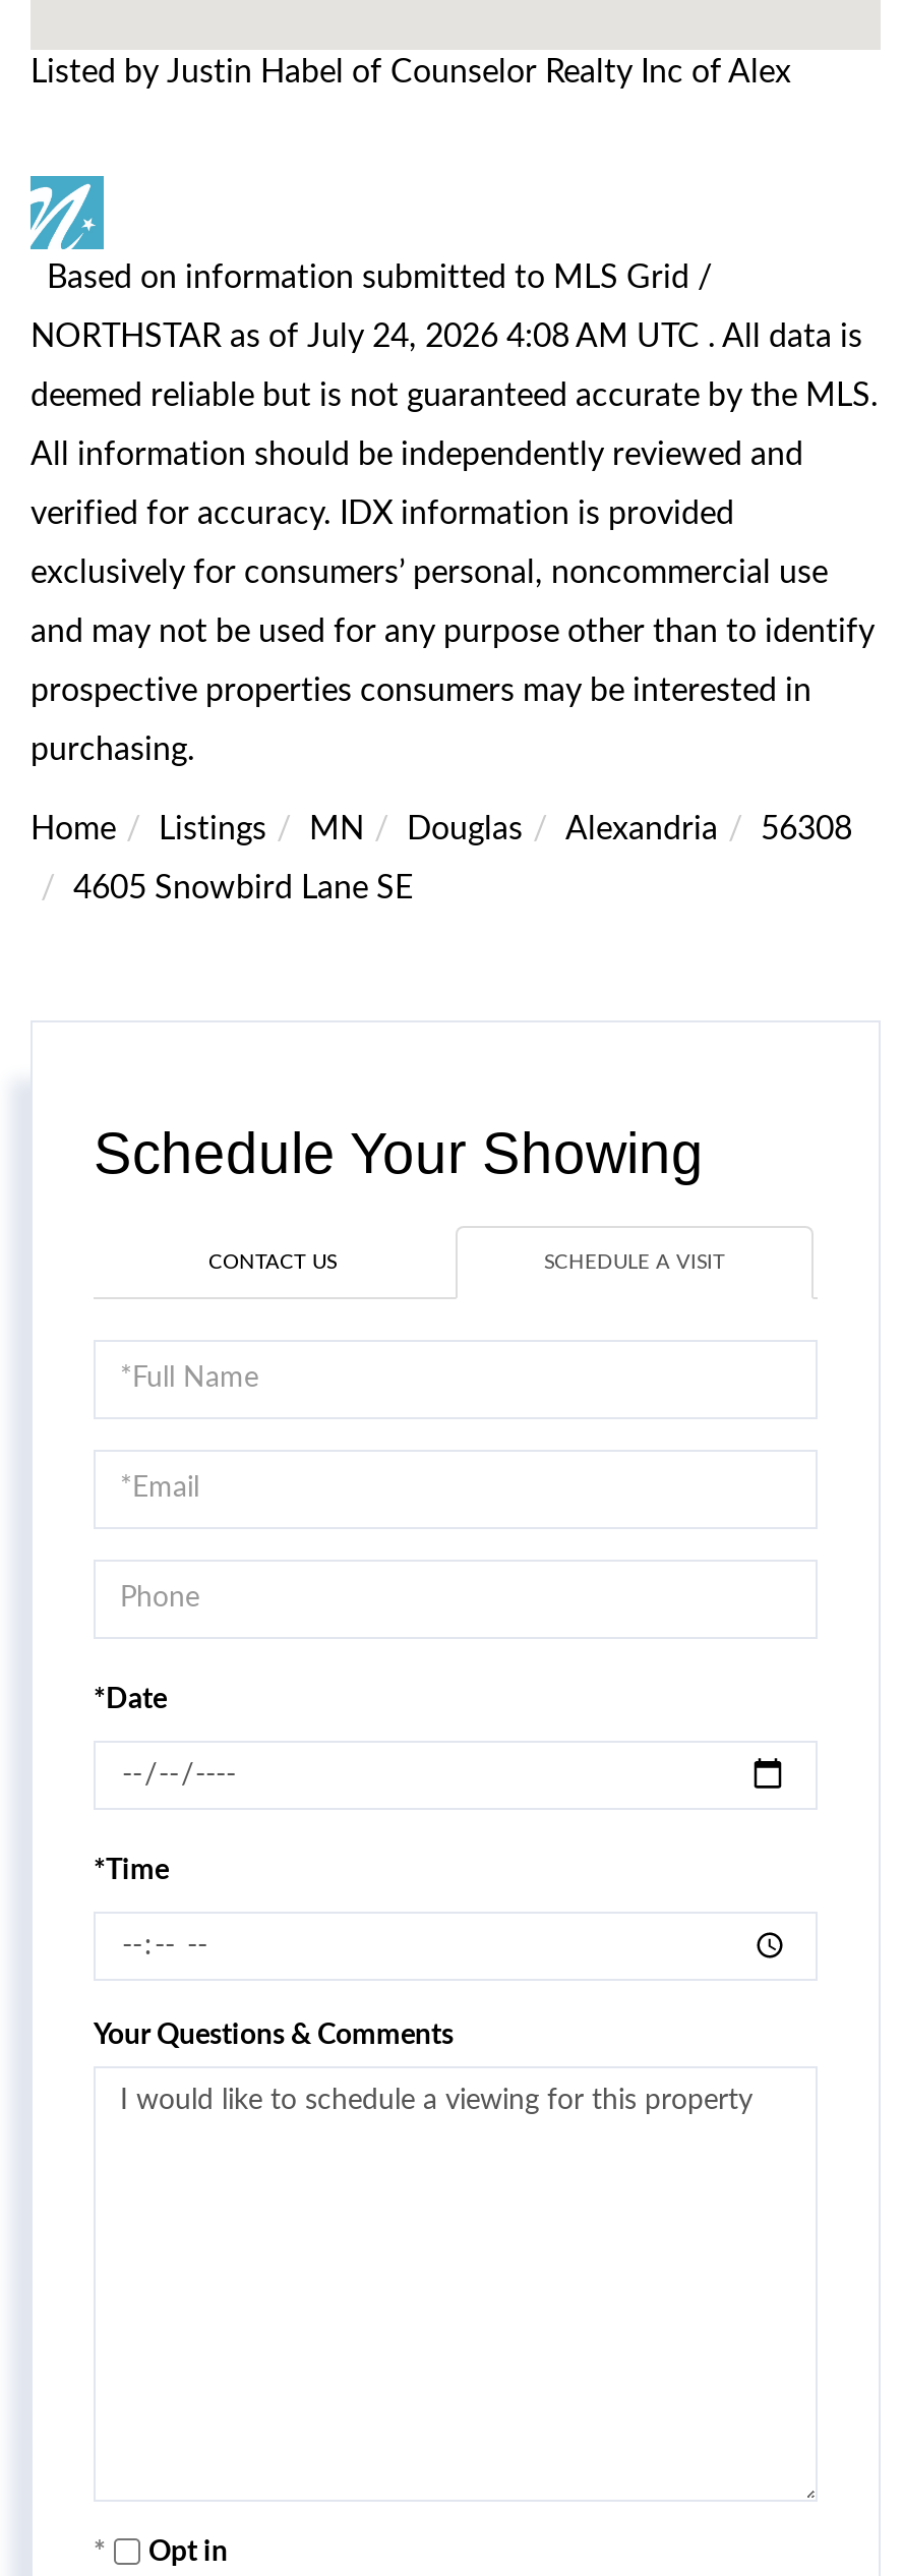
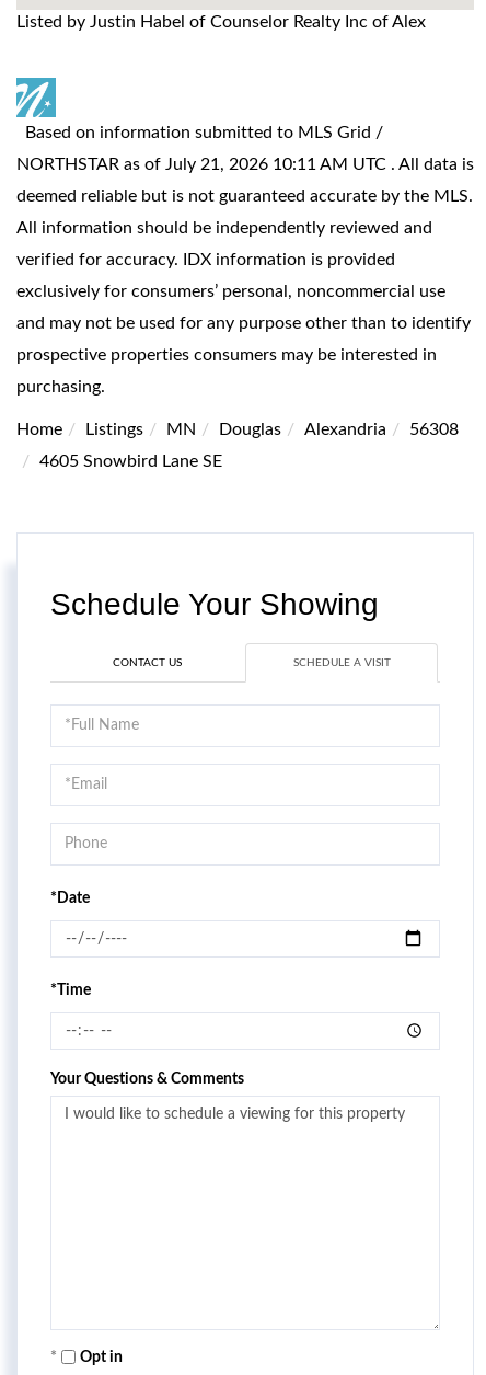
- NORTHSTAR as of July 24, 2026 4:08 AM UTC . All data is
+ NORTHSTAR as of July 21, 2026 10:11 AM UTC . All data is
